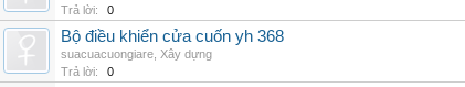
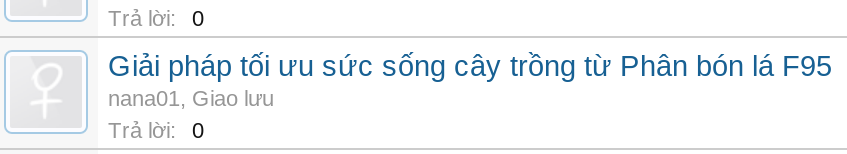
- Bộ điều khiển cửa cuốn yh 368
- suacuacuongiare, Xây dựng
+ Giải pháp tối ưu sức sống cây trồng từ Phân bón lá F95
+ nana01, Giao lưu
